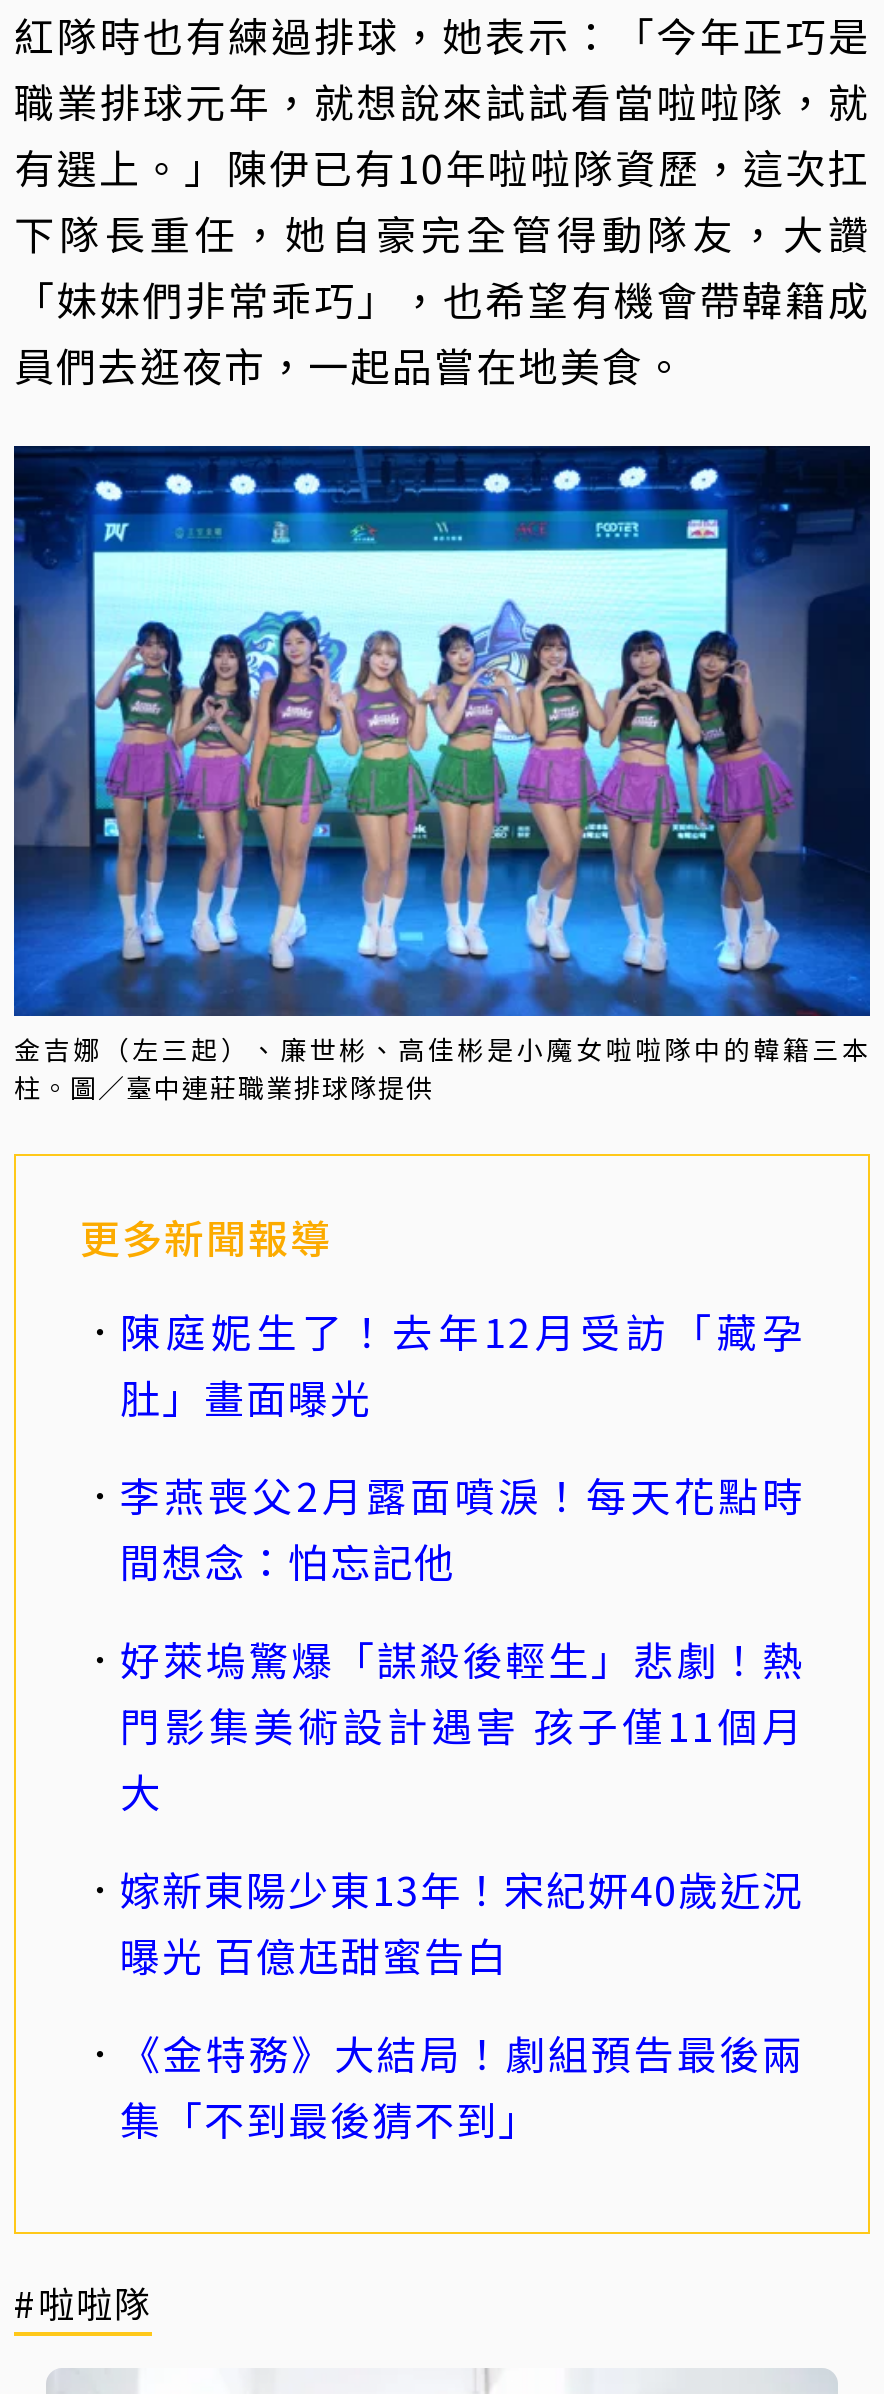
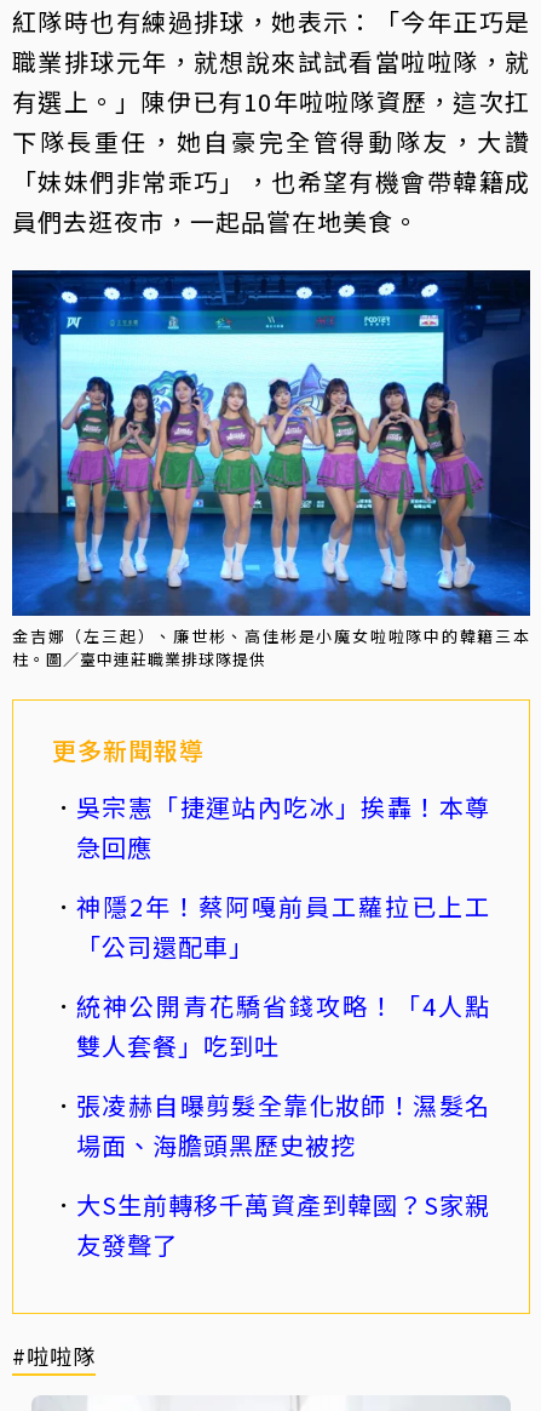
- 陳庭妮生了！去年12月受訪「藏孕
- 肚」畫面曝光
+ 吳宗憲「捷運站內吃冰」挨轟！本尊
+ 急回應

- 李燕喪父2月露面噴淚！每天花點時
- 間想念：怕忘記他
+ 神隱2年！蔡阿嘎前員工蘿拉已上工
+ 「公司還配車」

- 好萊塢驚爆「謀殺後輕生」悲劇！熱
- 門影集美術設計遇害 孩子僅11個月
- 大
+ 統神公開青花驕省錢攻略！「4人點
+ 雙人套餐」吃到吐

- 嫁新東陽少東13年！宋紀妍40歲近況
- 曝光 百億尪甜蜜告白
+ 張凌赫自曝剪髮全靠化妝師！濕髮名
+ 場面、海膽頭黑歷史被挖

- 《金特務》大結局！劇組預告最後兩
- 集「不到最後猜不到」
+ 大S生前轉移千萬資產到韓國？S家親
+ 友發聲了
